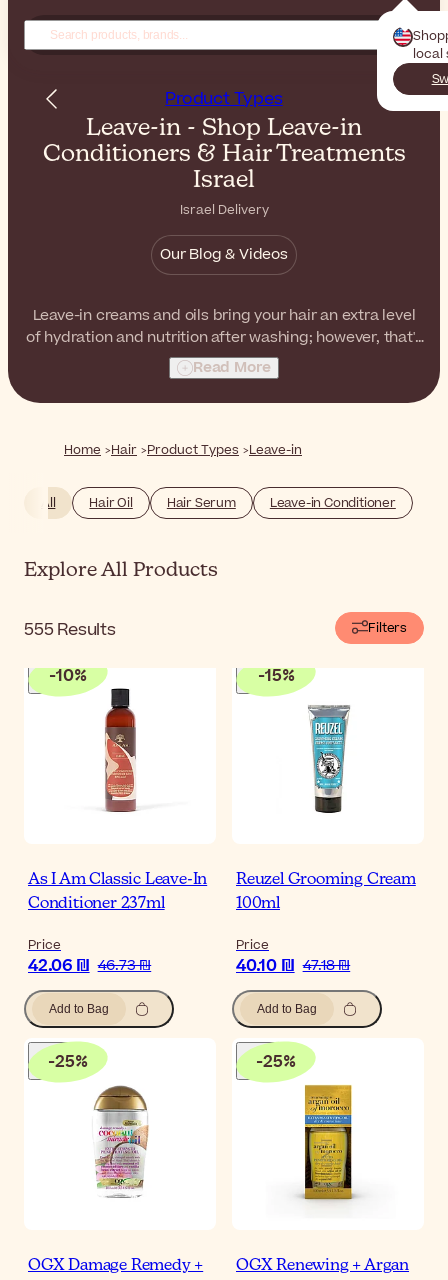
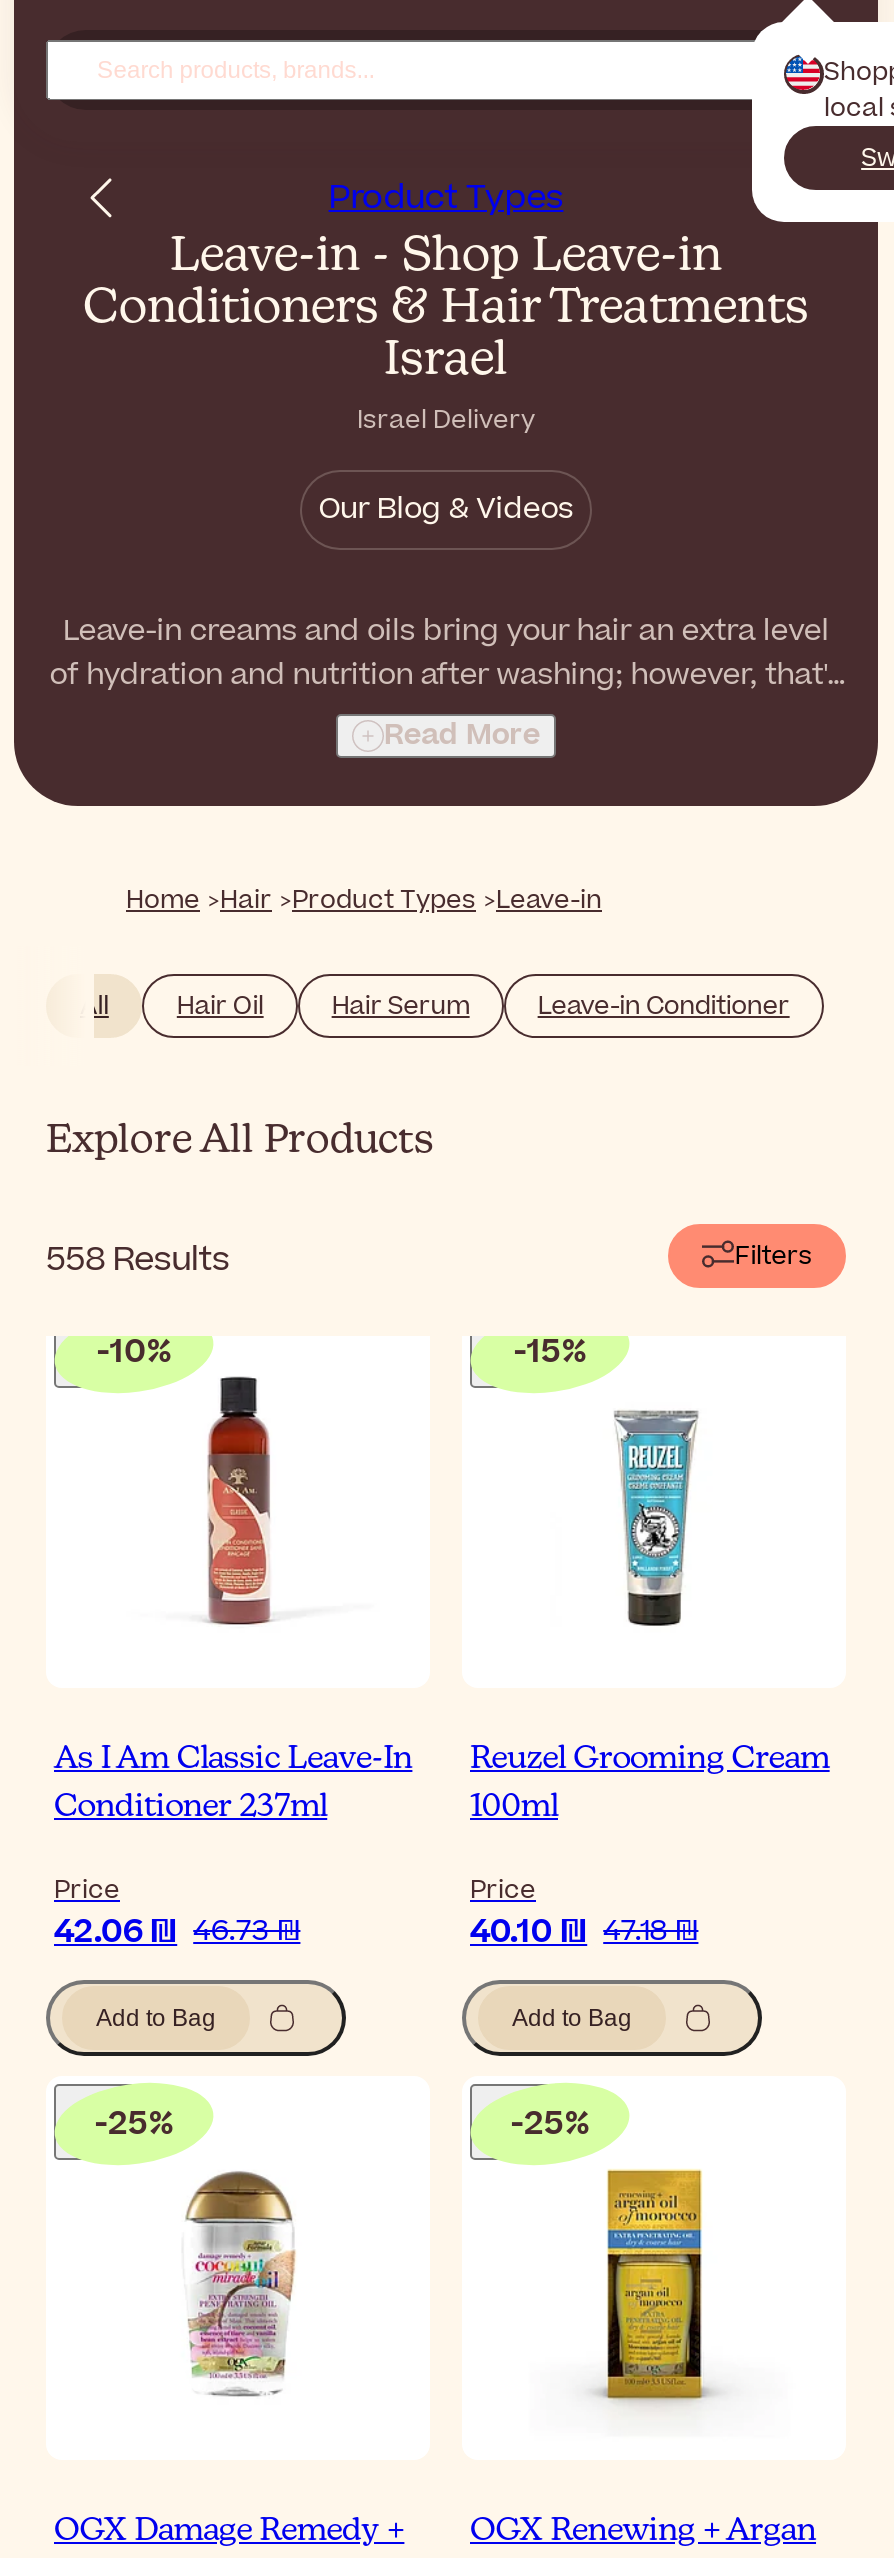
- 555 Results
+ 558 Results
